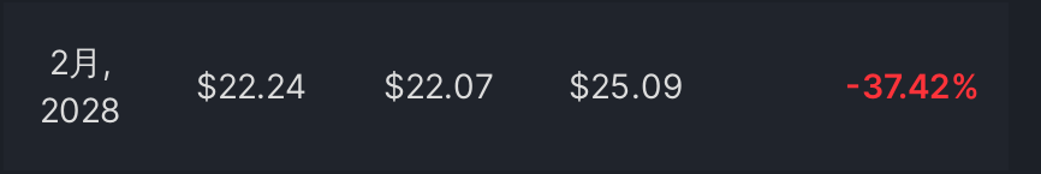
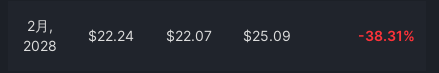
- -37.42%
+ -38.31%
